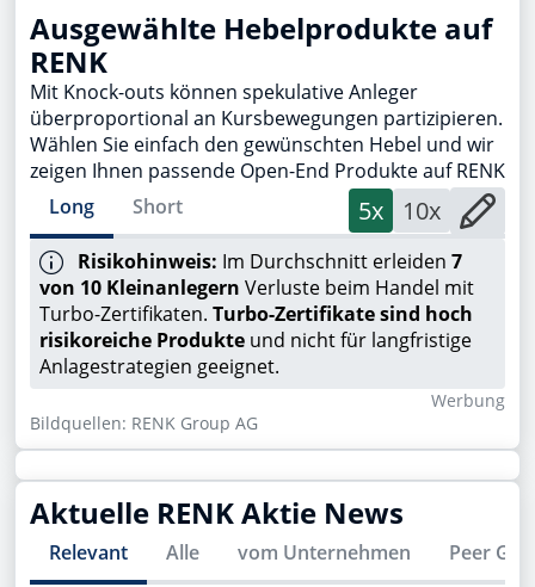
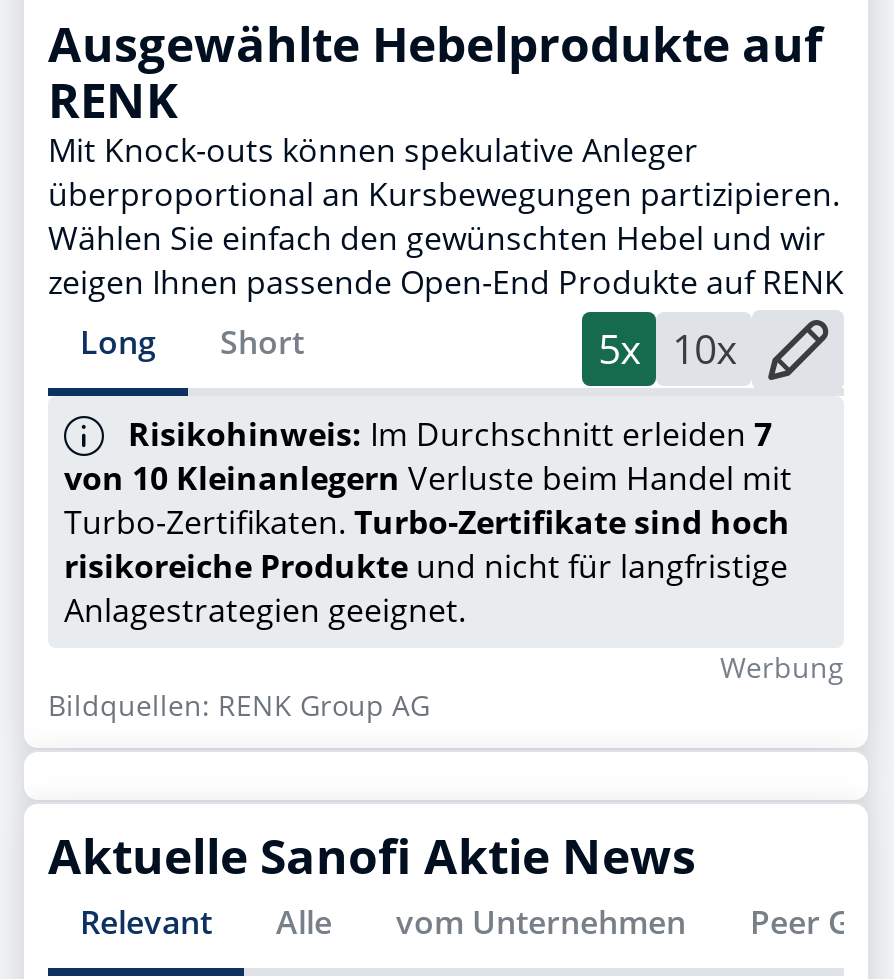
- Aktuelle RENK Aktie News
+ Aktuelle Sanofi Aktie News
